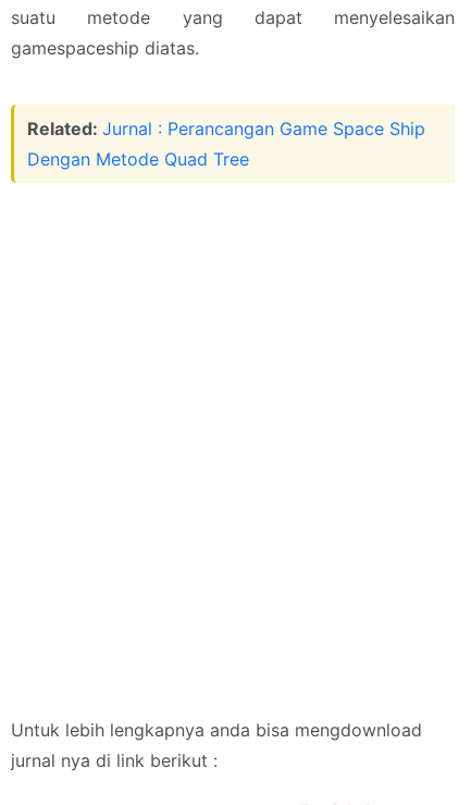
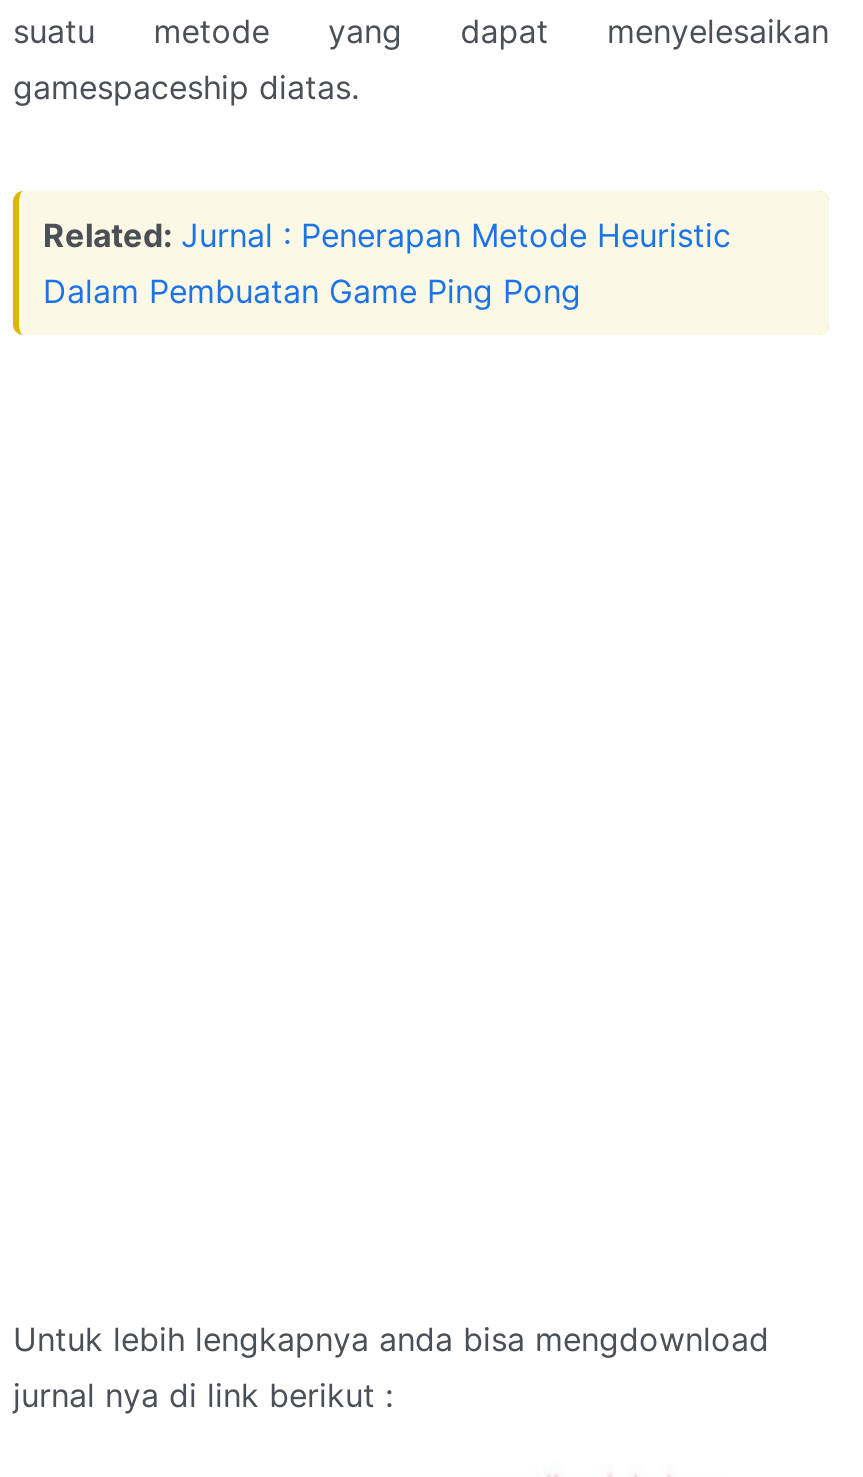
- Related: Jurnal : Perancangan Game Space Ship
- Dengan Metode Quad Tree
+ Related: Jurnal : Penerapan Metode Heuristic
+ Dalam Pembuatan Game Ping Pong
